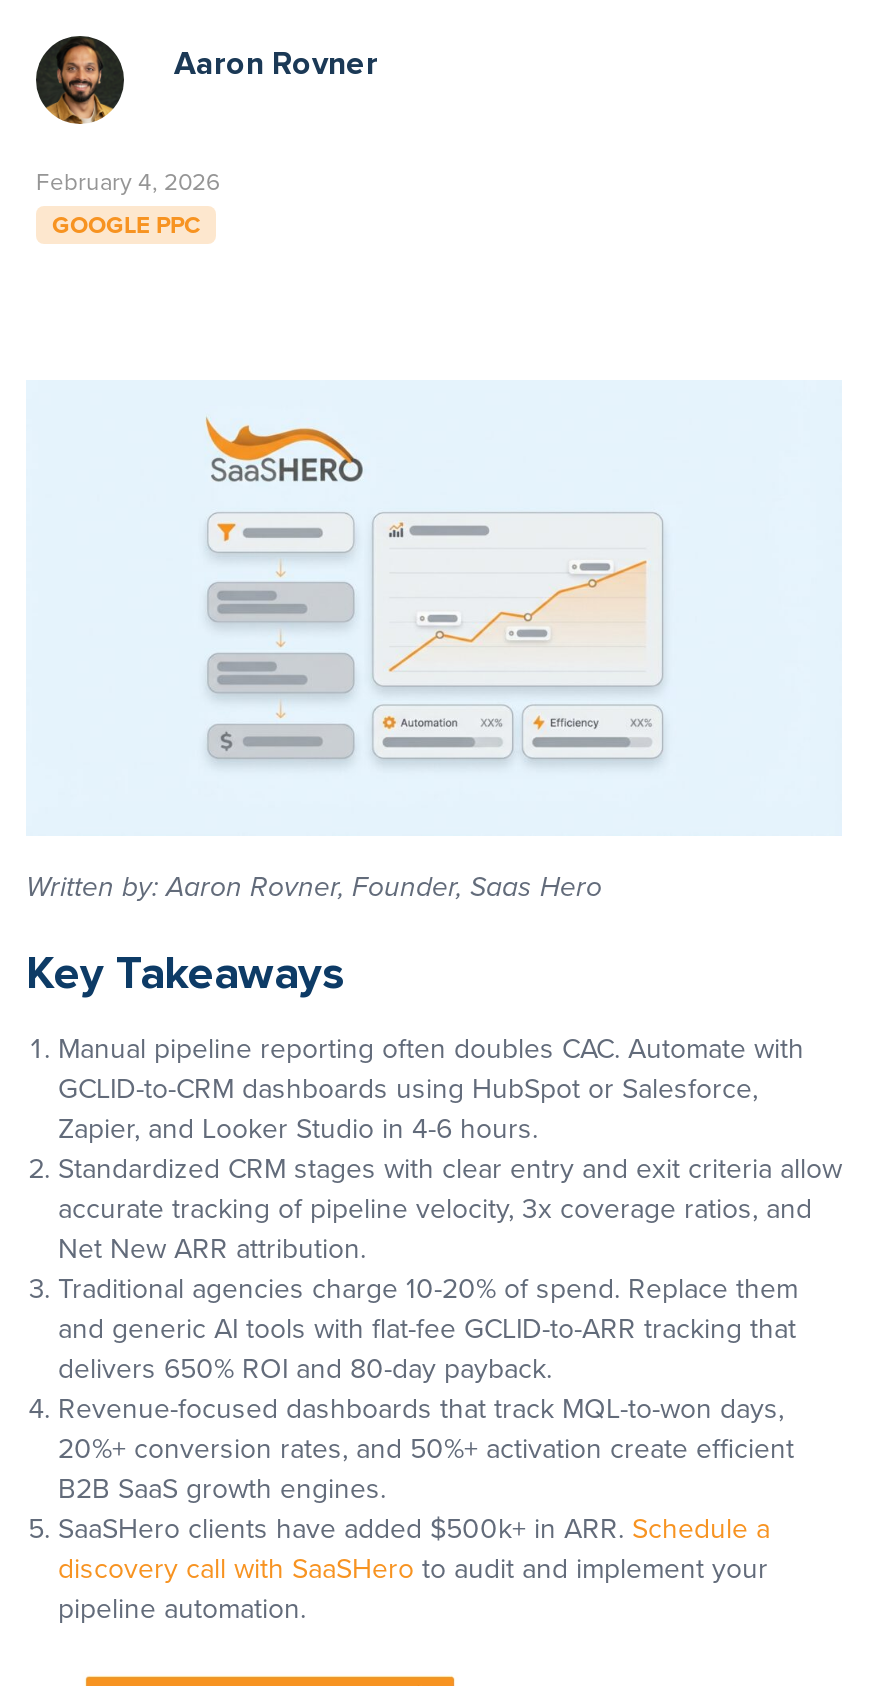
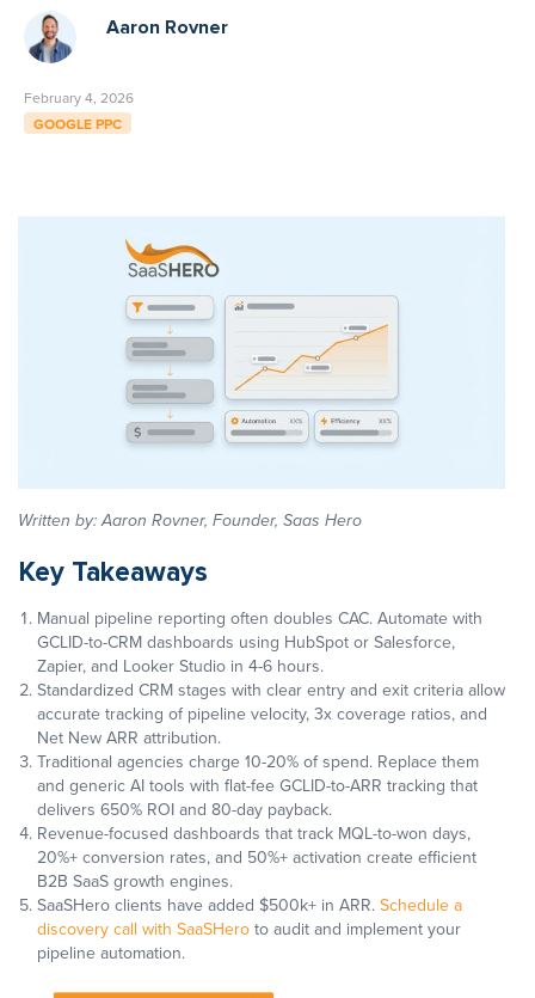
- [image]
+ [image]
